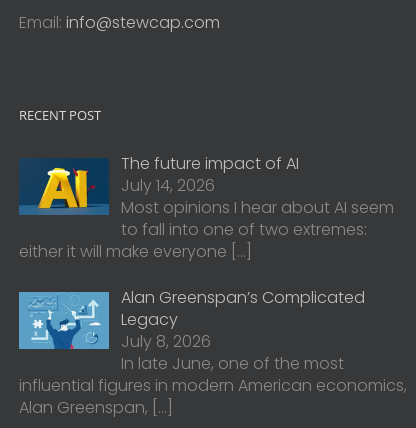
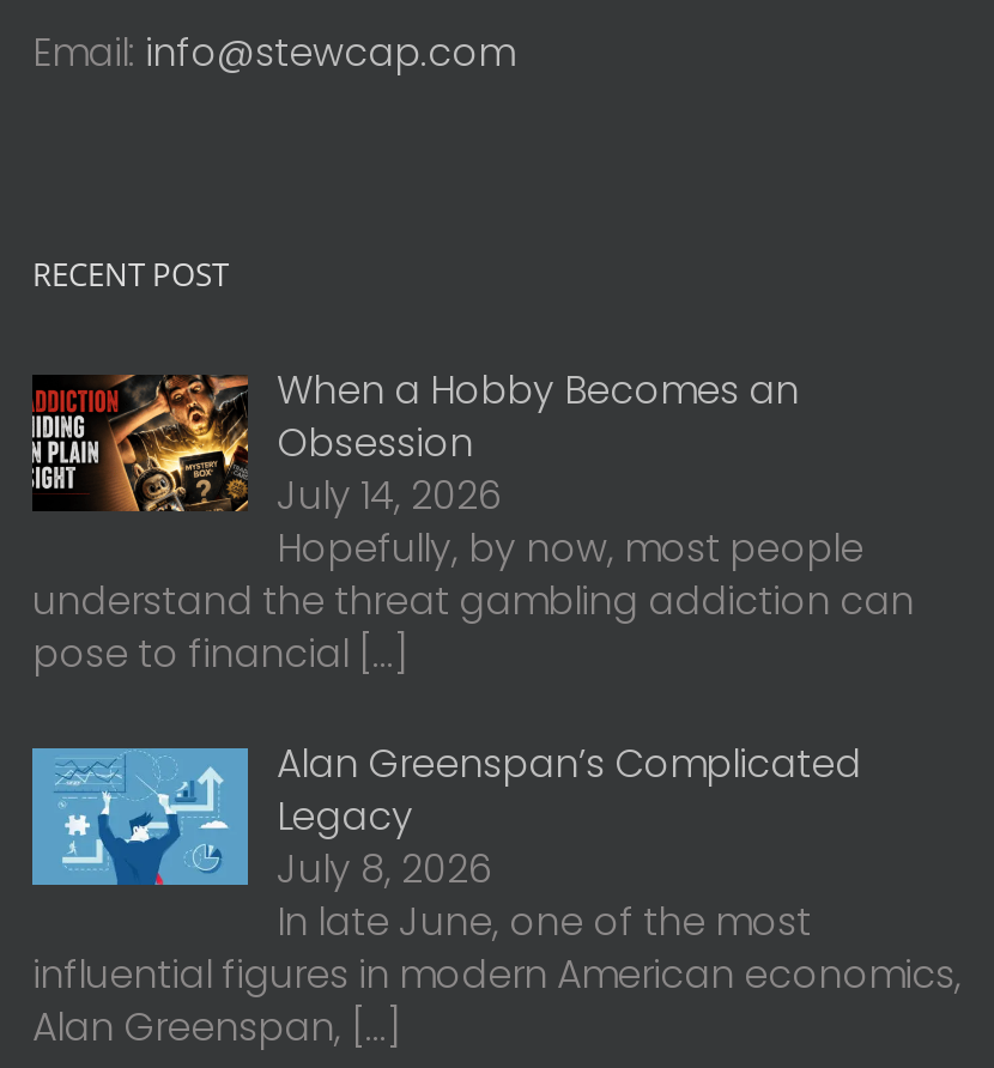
- [image]
- Most opinions I hear about AI seem
- to fall into one of two extremes:
- either it will make everyone […]
+ [image]
+ Hopefully, by now, most people
+ understand the threat gambling addiction can
+ pose to financial […]

- The future impact of AI
+ When a Hobby Becomes an
+ Obsession
